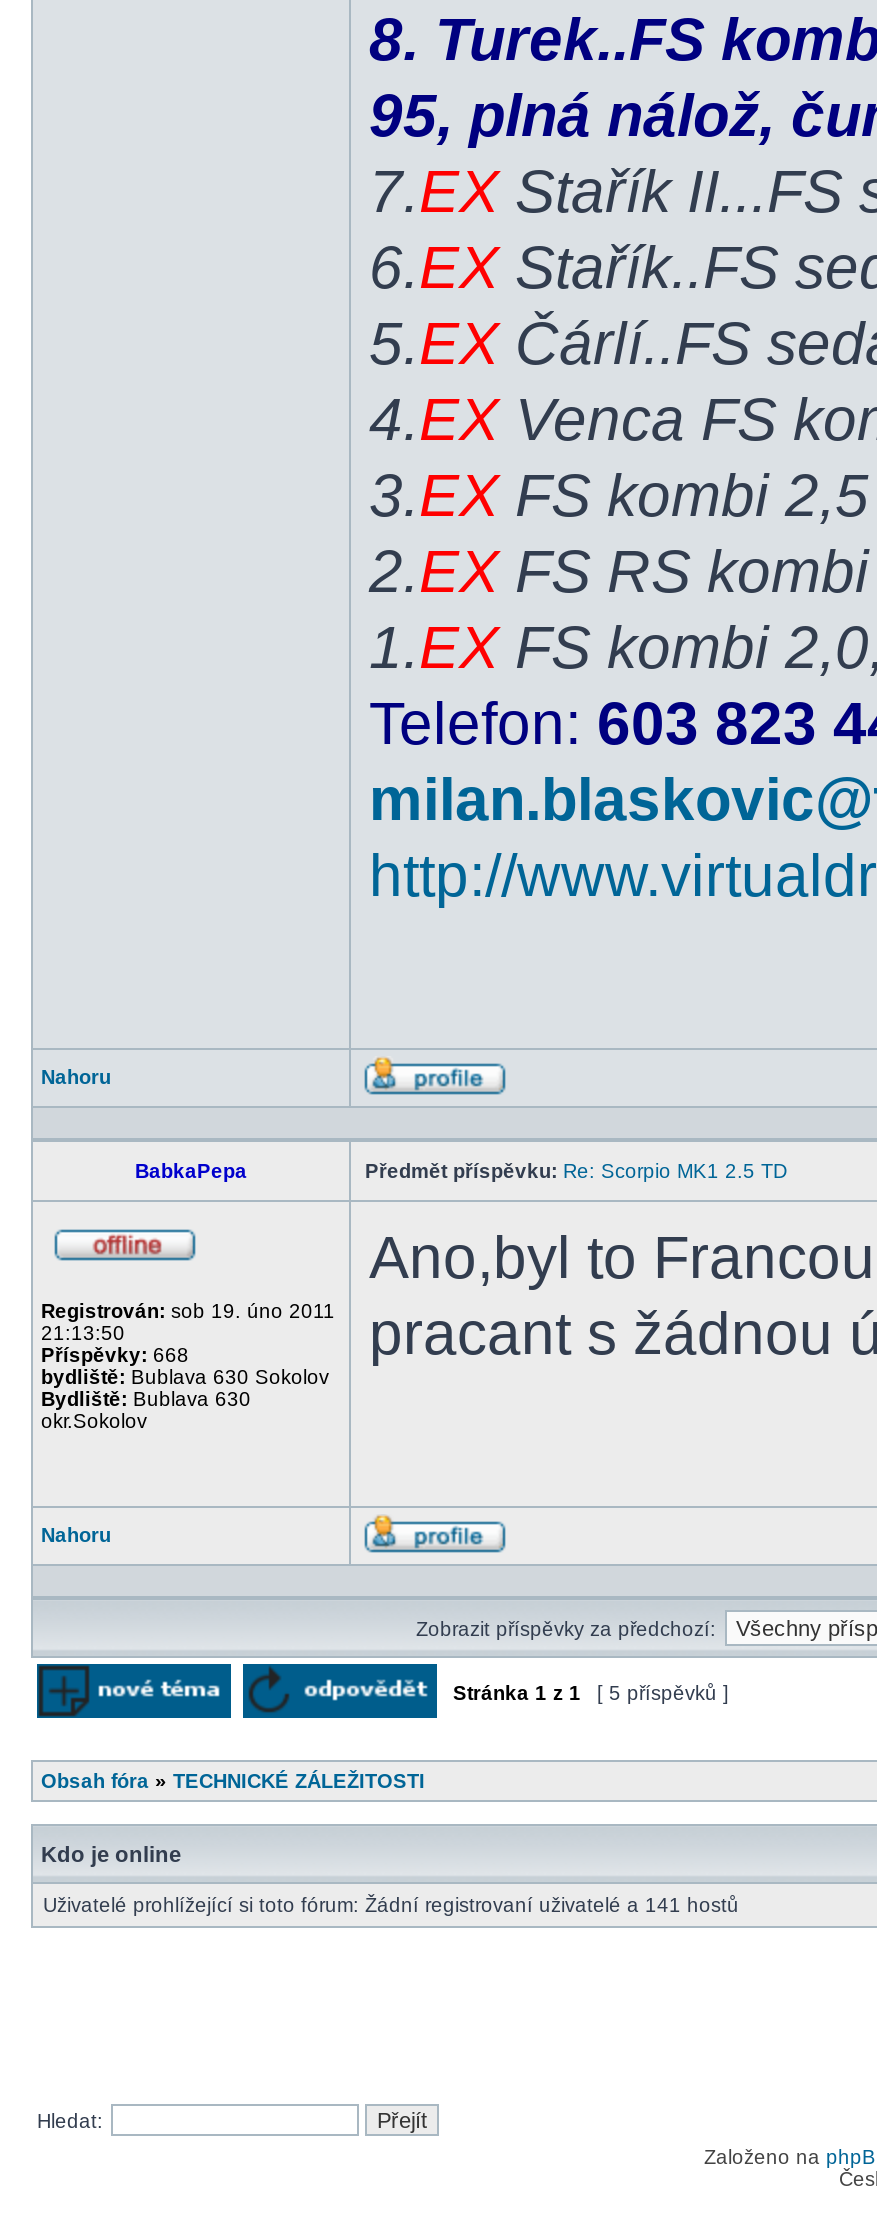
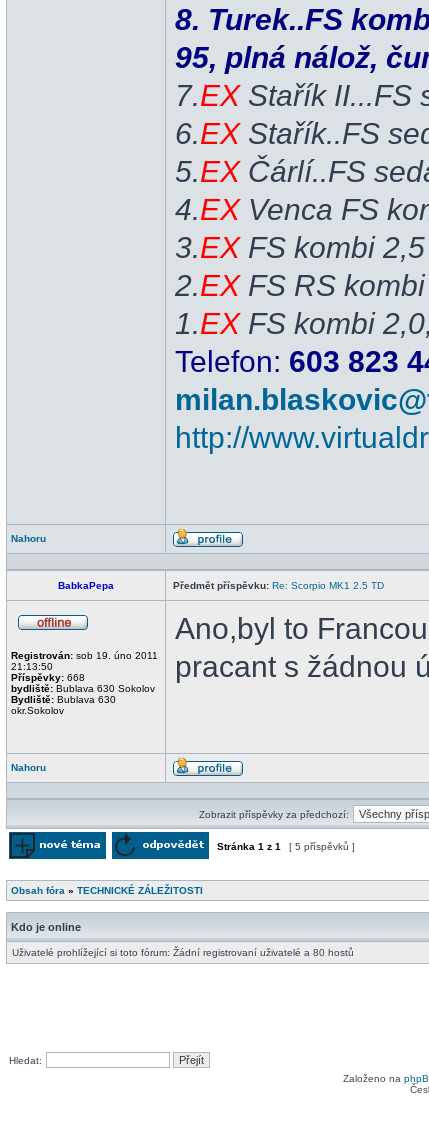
- Uživatelé prohlížející si toto fórum: Žádní registrovaní uživatelé a 141 hostů
+ Uživatelé prohlížející si toto fórum: Žádní registrovaní uživatelé a 80 hostů
